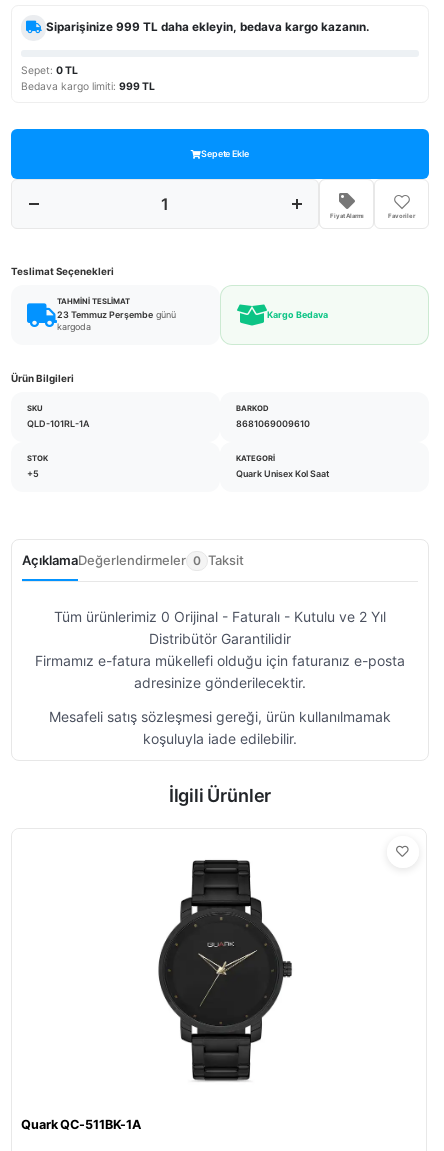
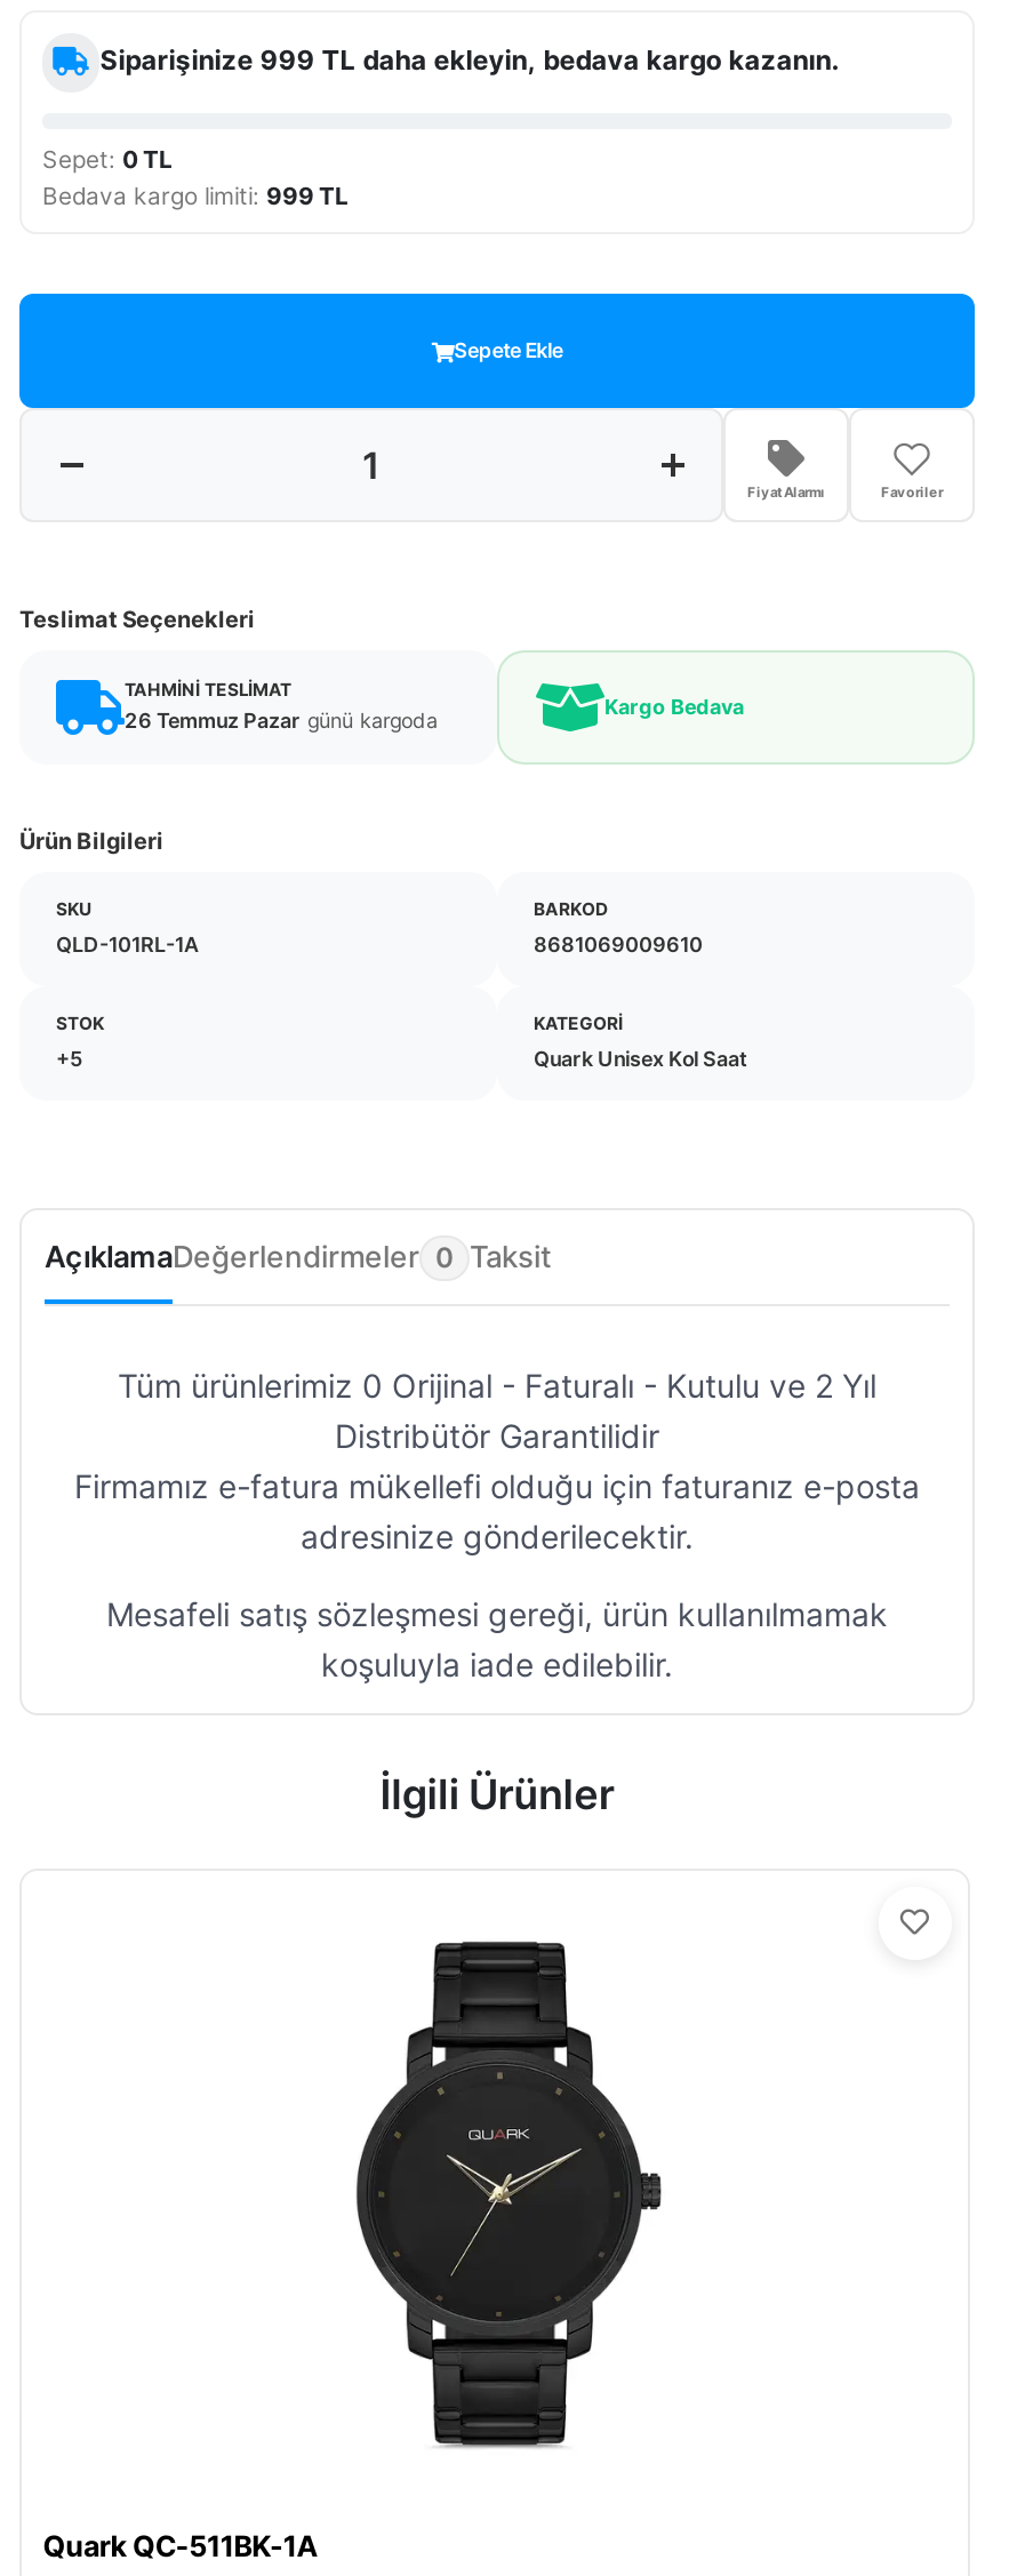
- 23 Temmuz Perşembe günü
- kargoda
+ 26 Temmuz Pazar günü kargoda
